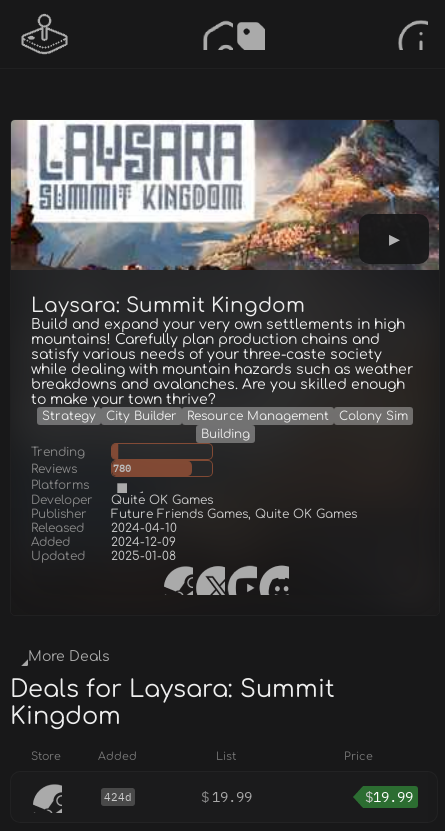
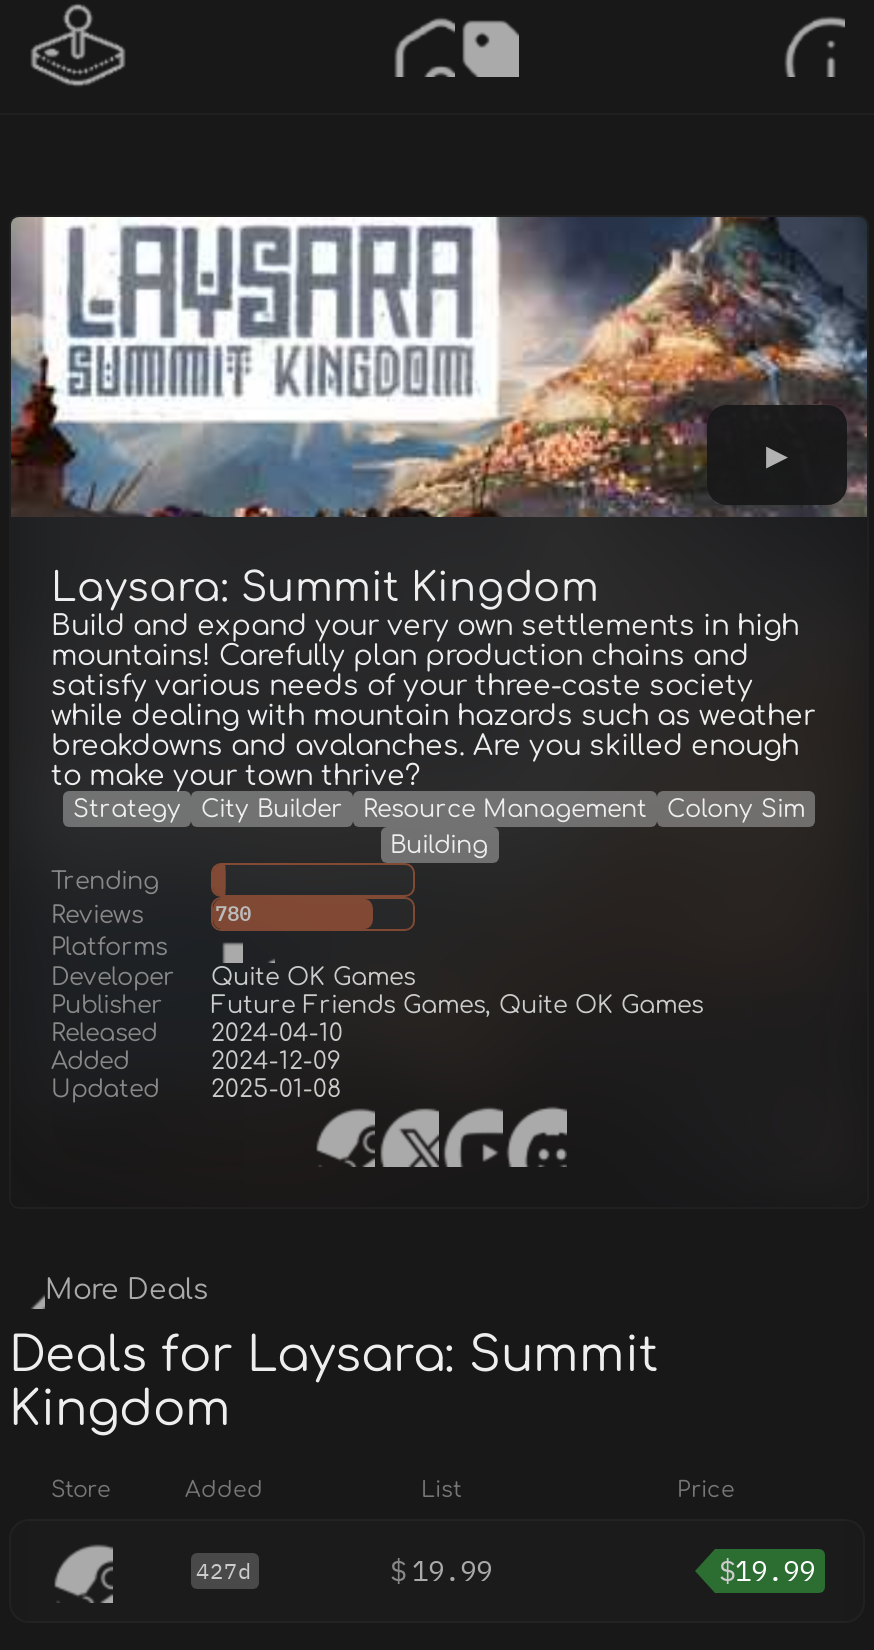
- 424d
+ 427d
